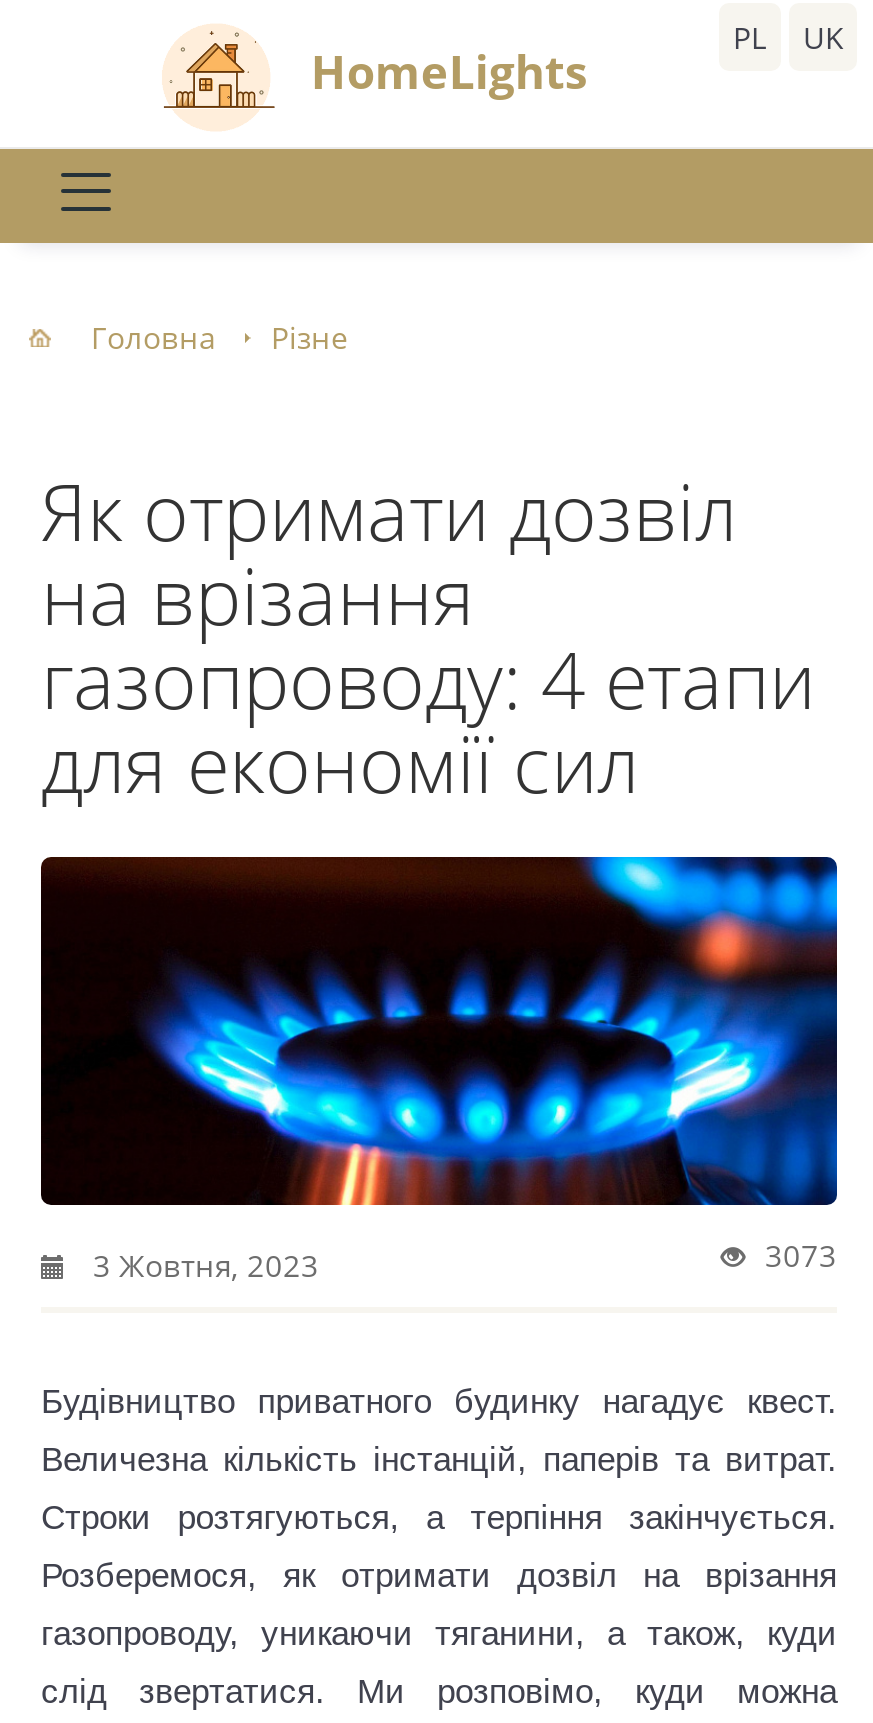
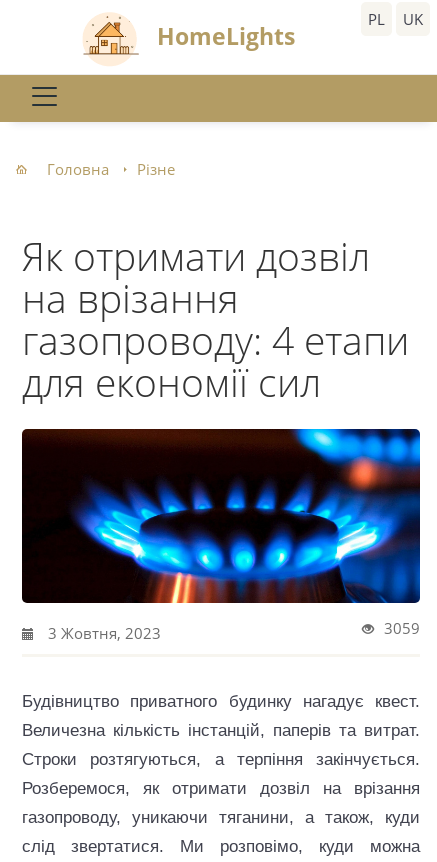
- 3073
+ 3059
